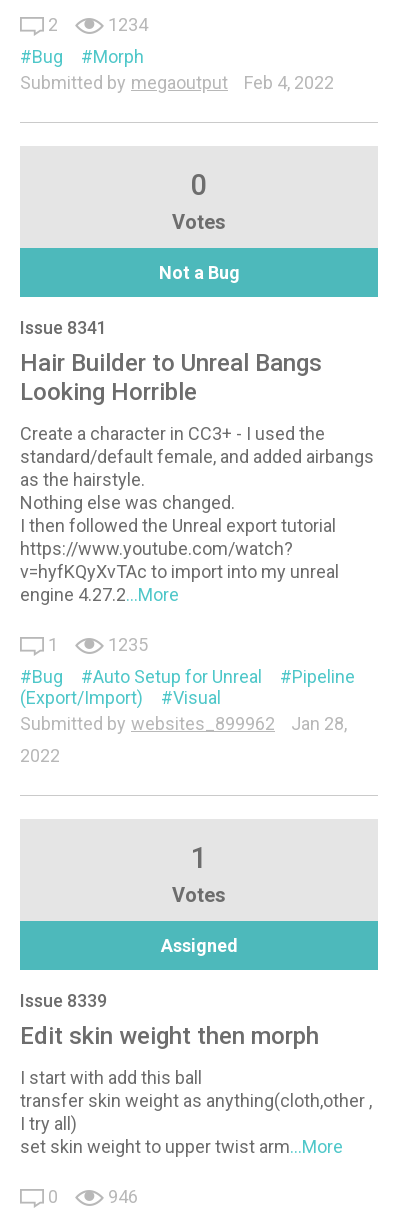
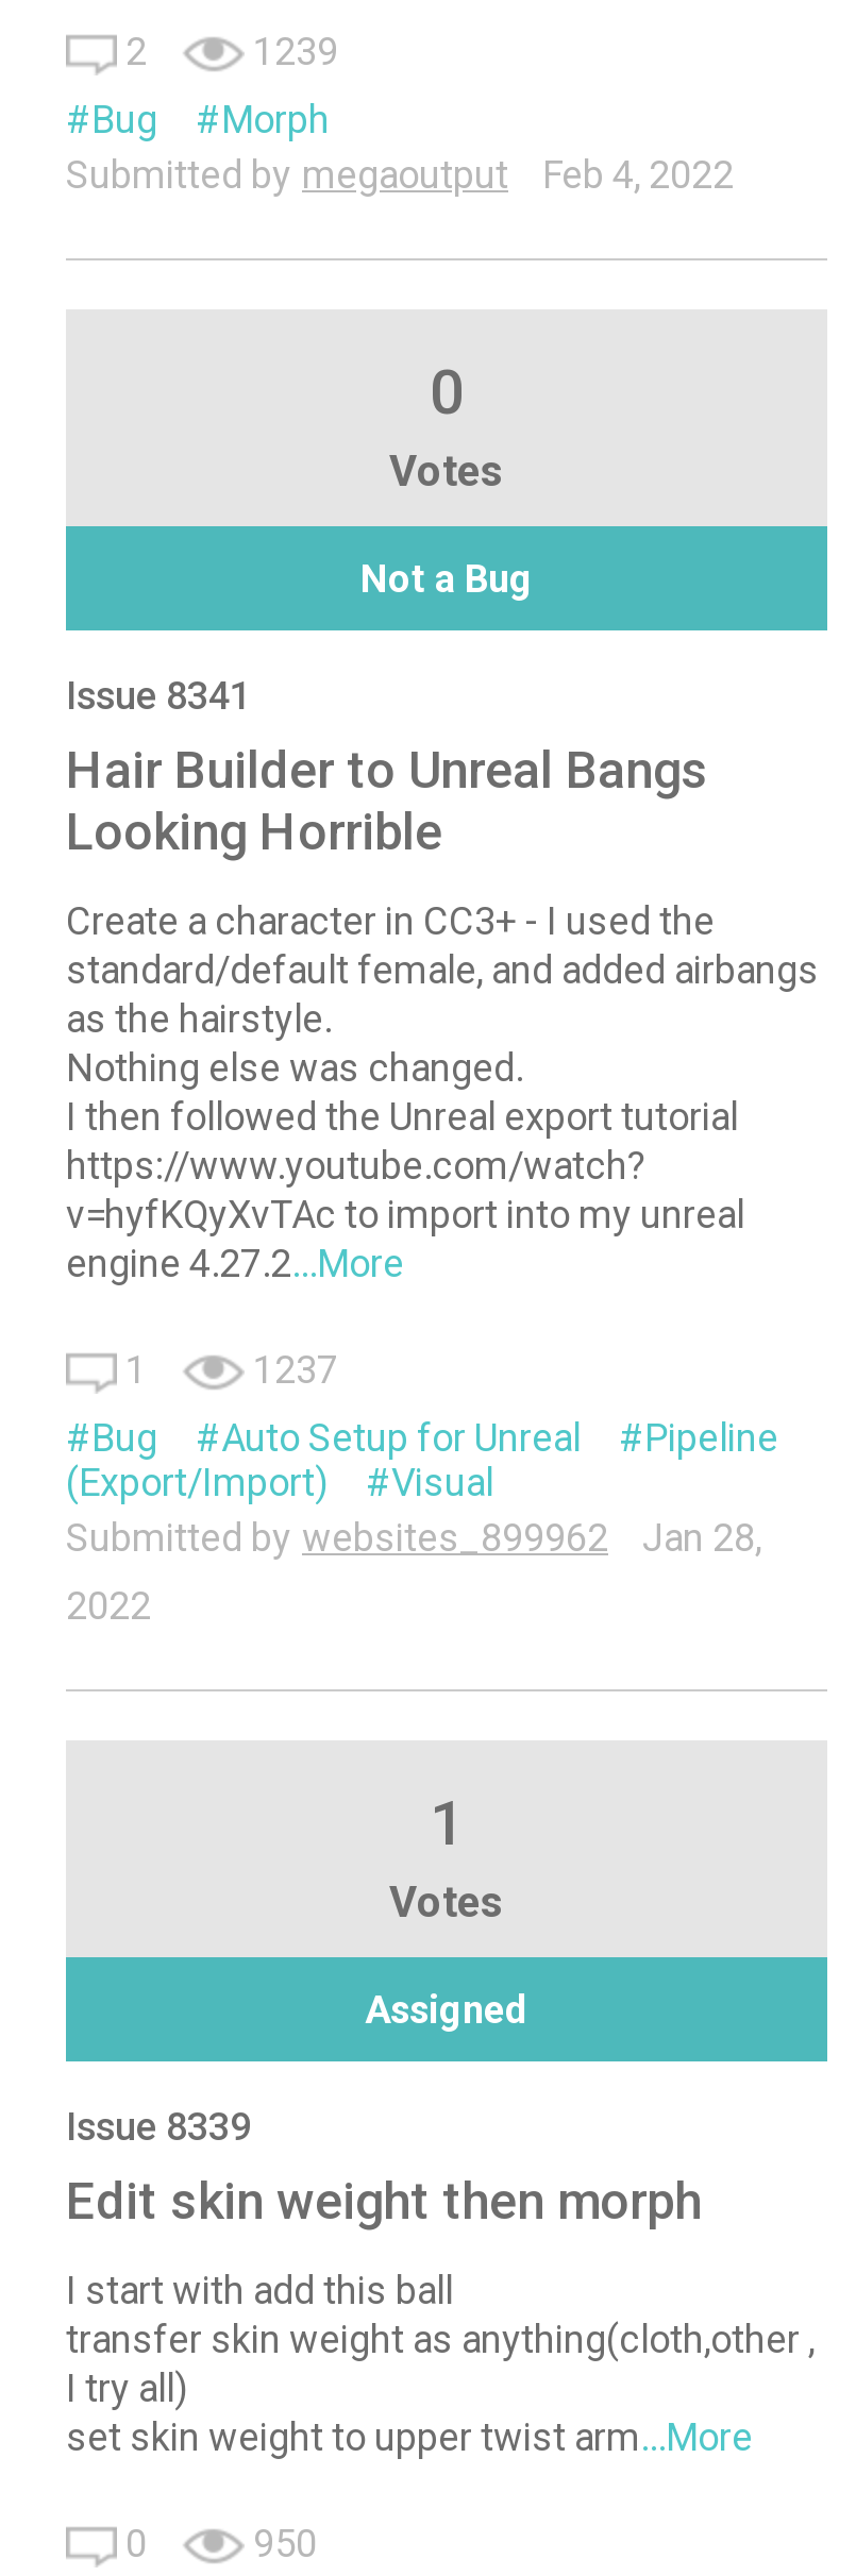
- 1234
+ 1239

- 1235
+ 1237

- 946
+ 950
